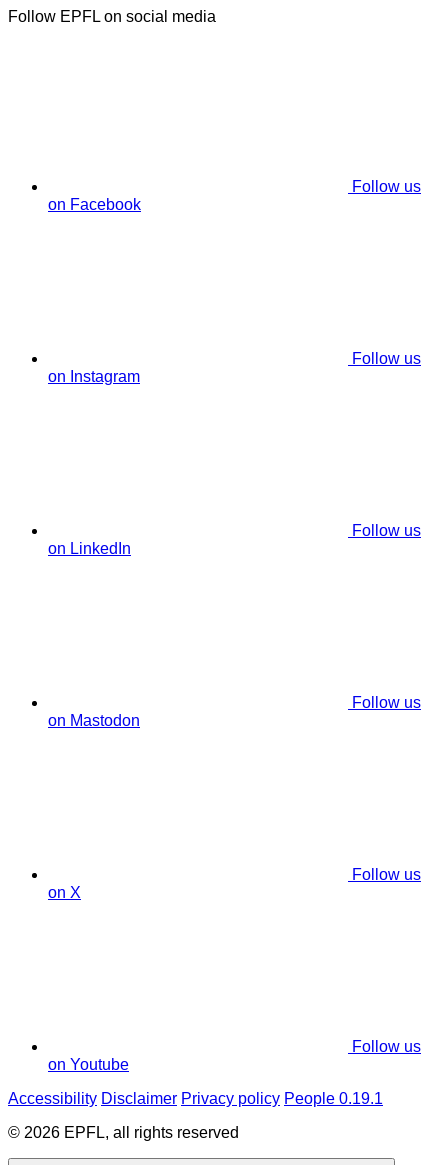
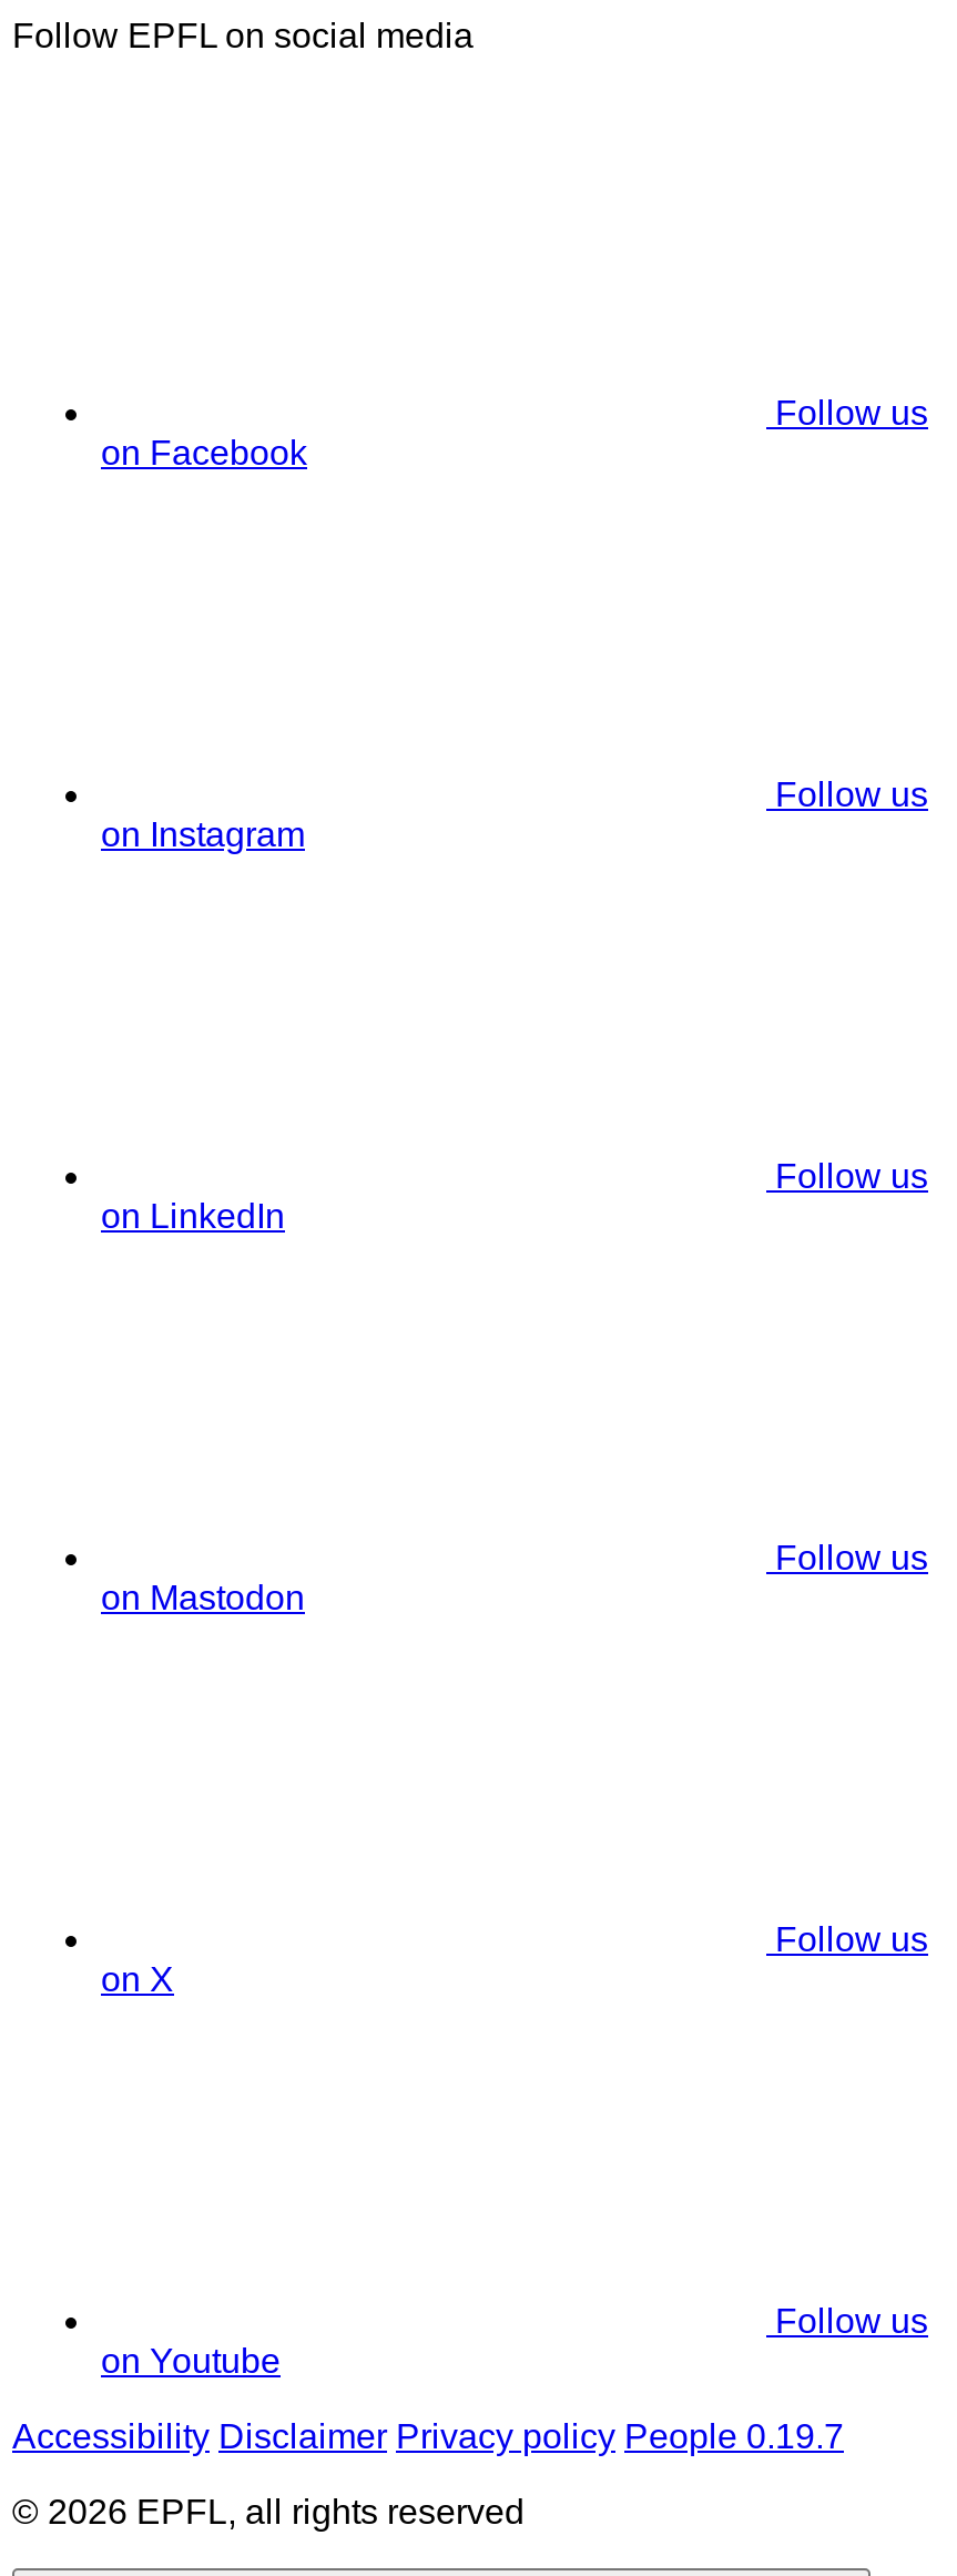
- Accessibility Disclaimer Privacy policy People 0.19.1
+ Accessibility Disclaimer Privacy policy People 0.19.7
